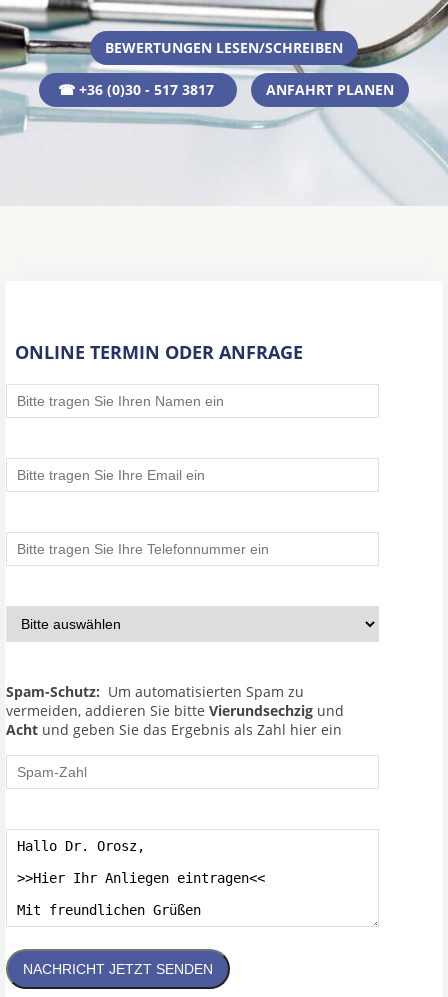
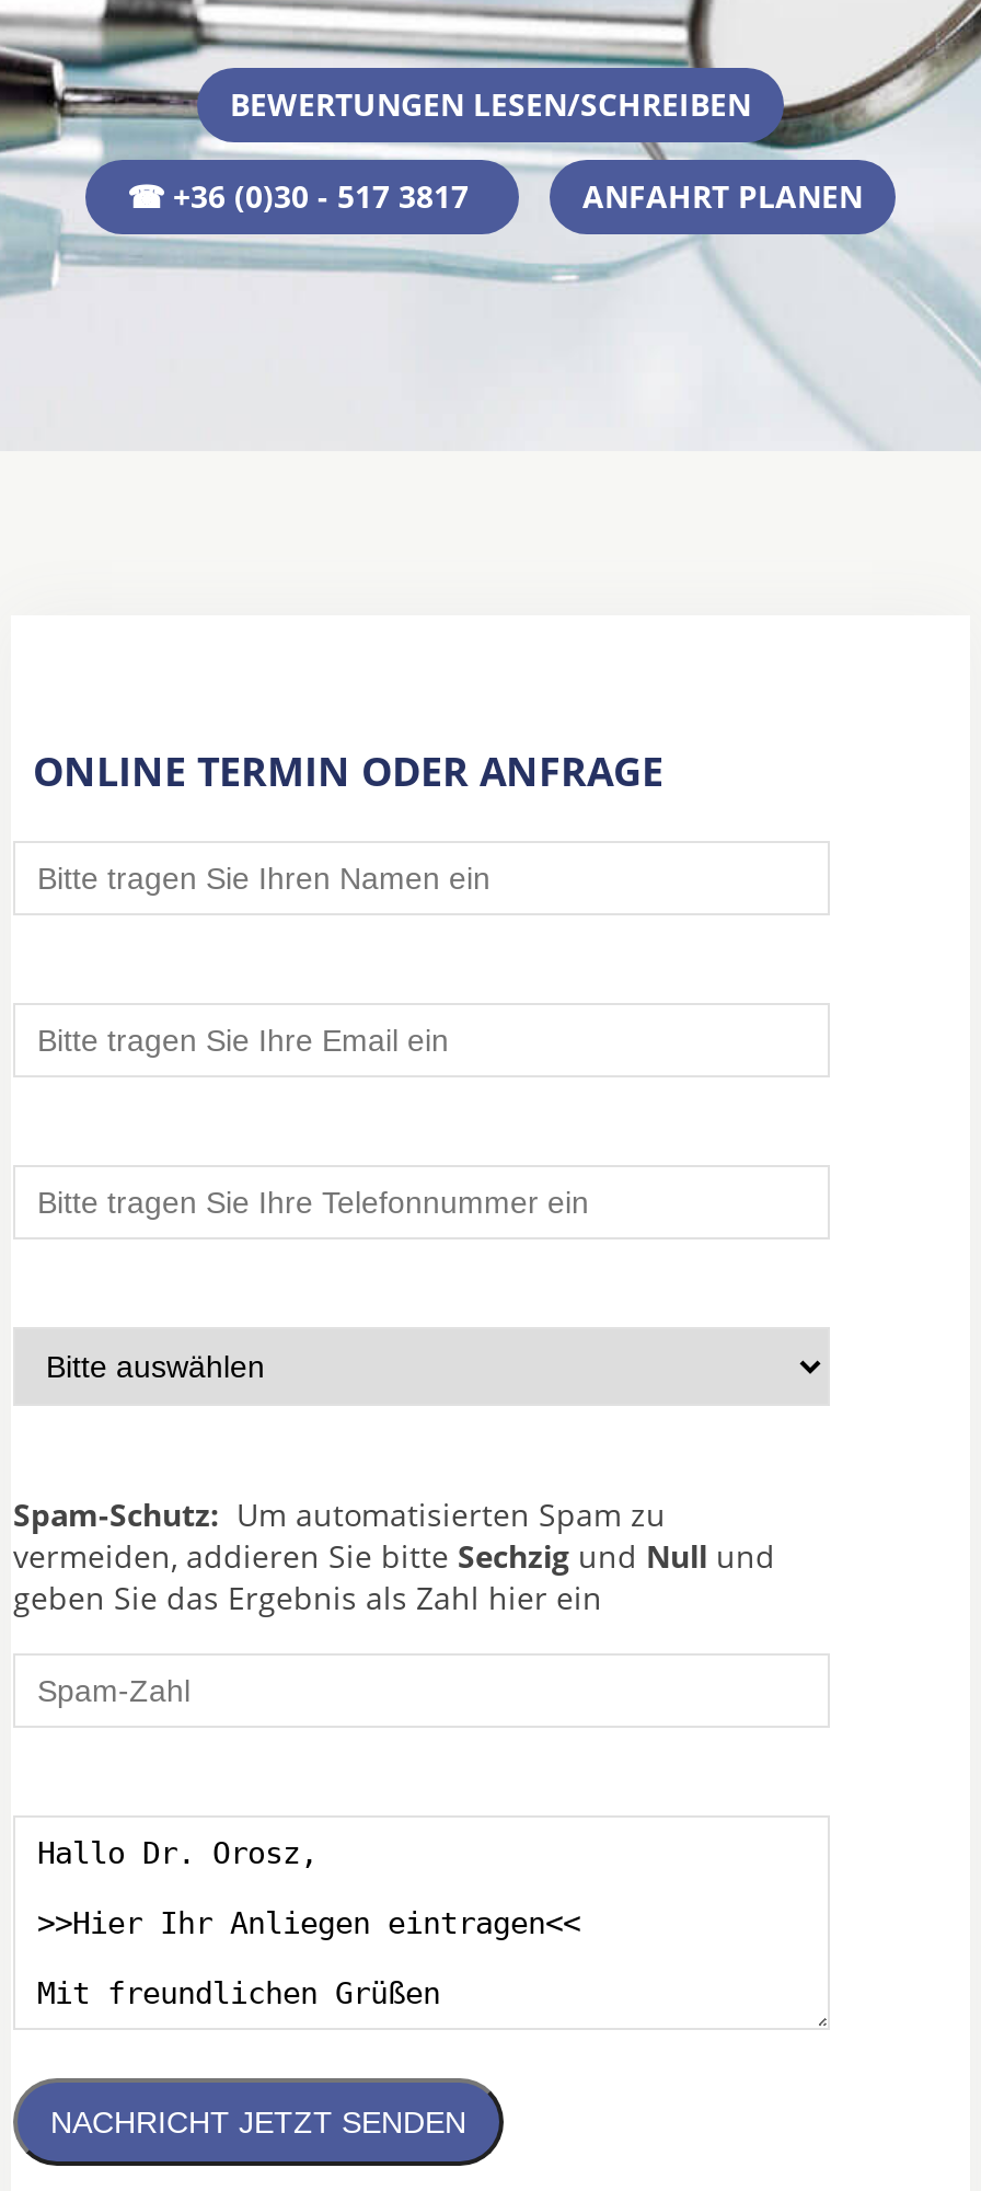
- vermeiden, addieren Sie bitte Vierundsechzig und
- Acht und geben Sie das Ergebnis als Zahl hier ein
+ vermeiden, addieren Sie bitte Sechzig und Null und
+ geben Sie das Ergebnis als Zahl hier ein
